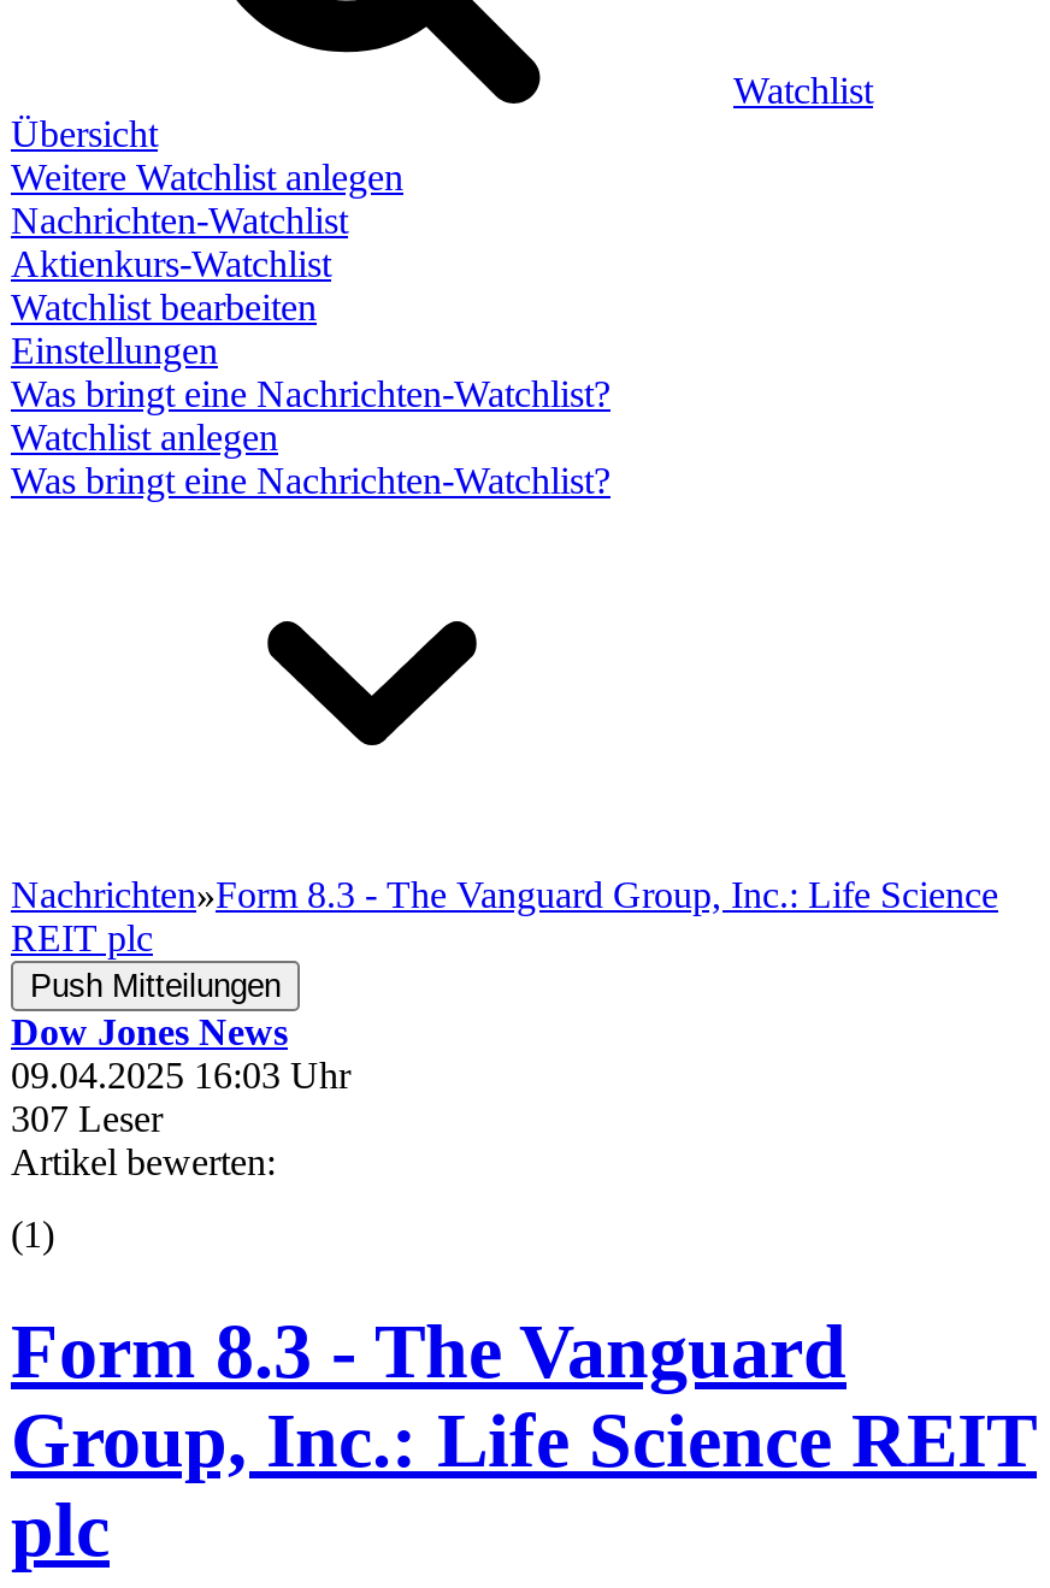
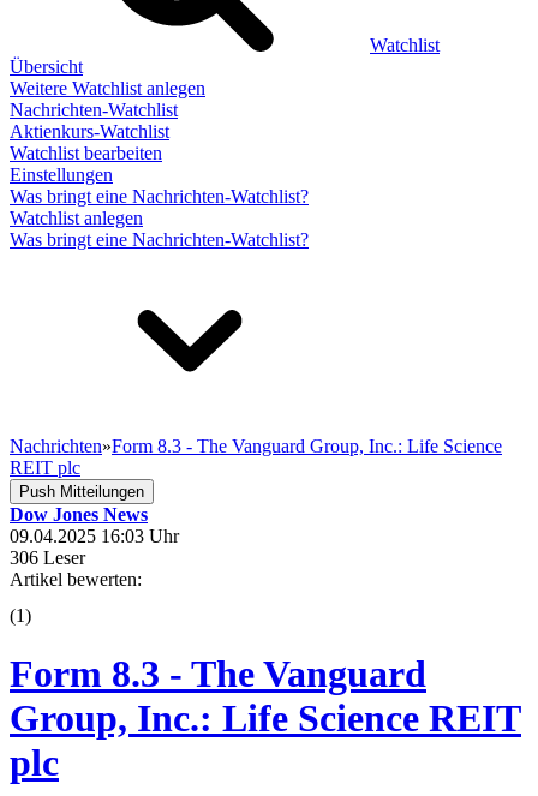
- 307 Leser
+ 306 Leser
